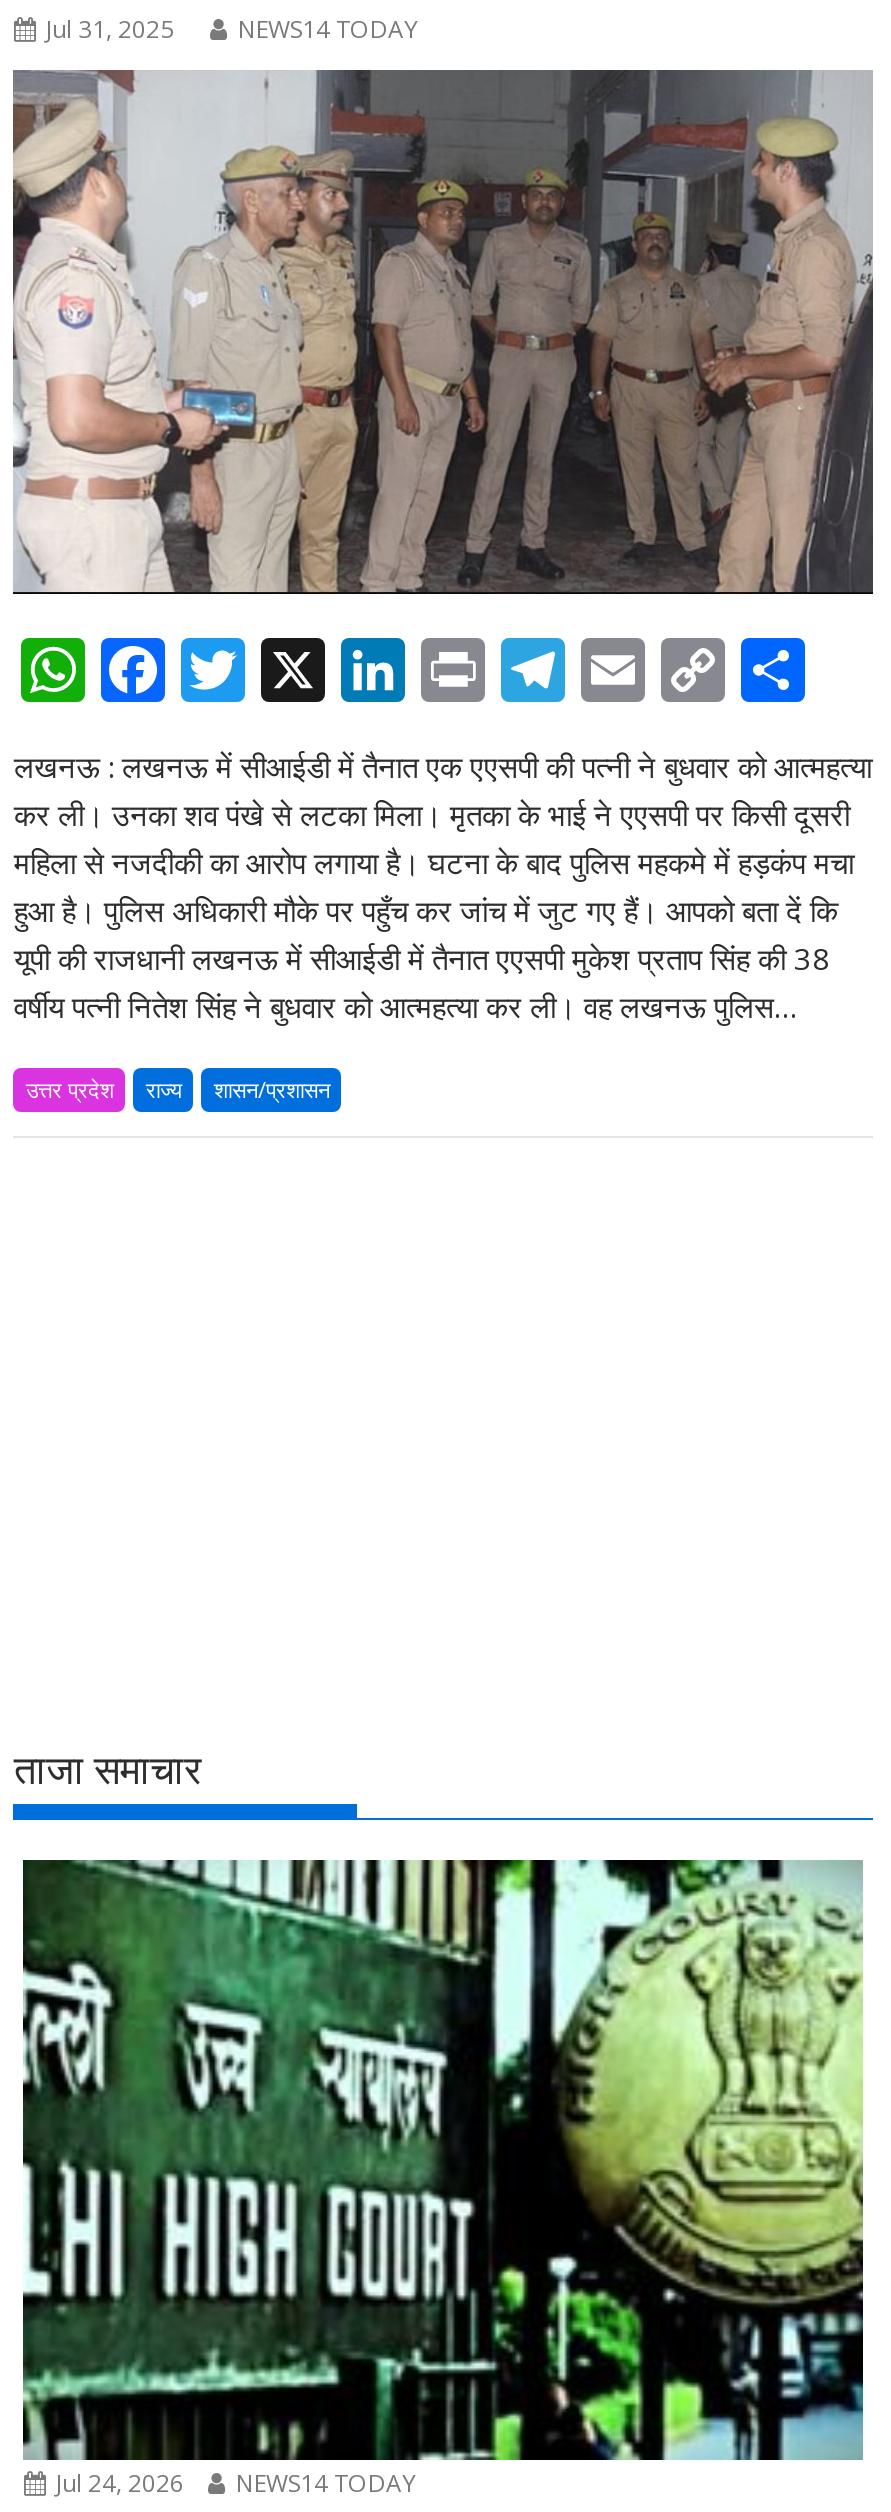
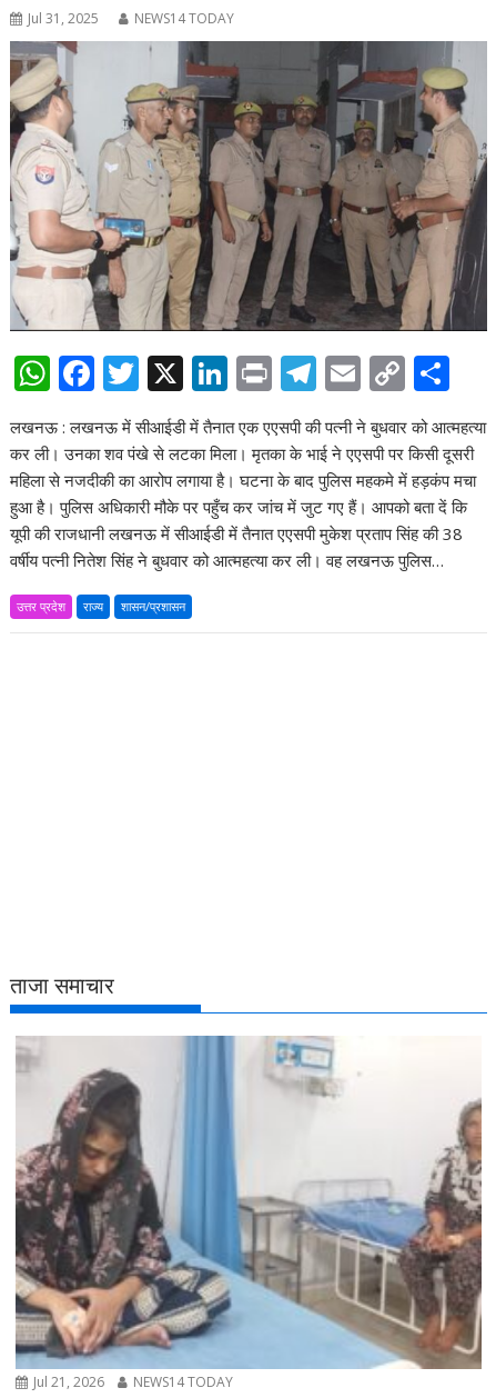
- [image]
- Jul 24, 2026 NEWS14 TODAY
+ [image]
+ Jul 21, 2026 NEWS14 TODAY
